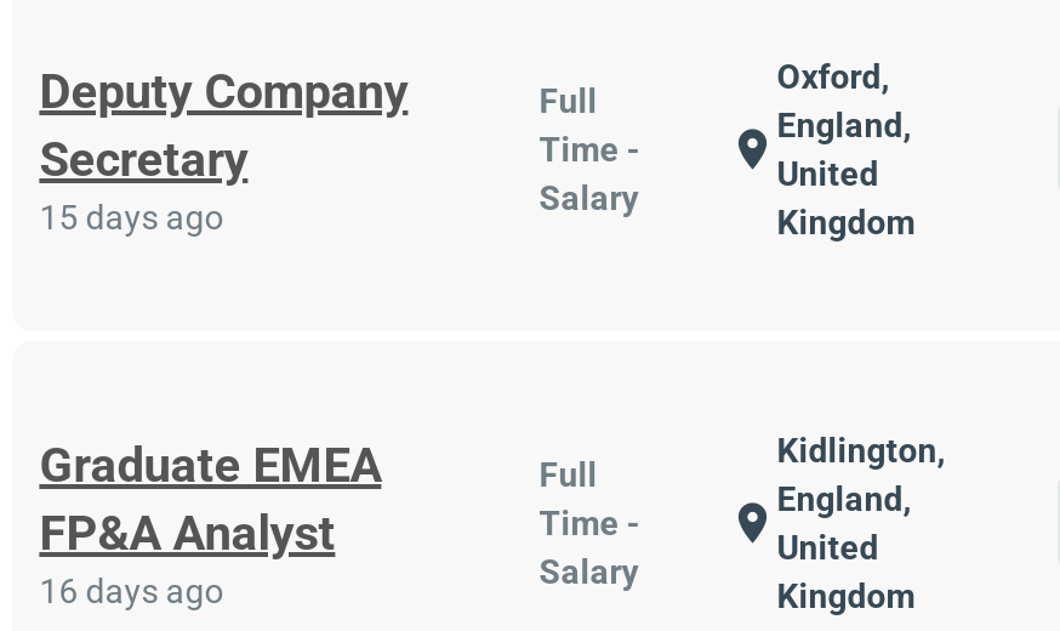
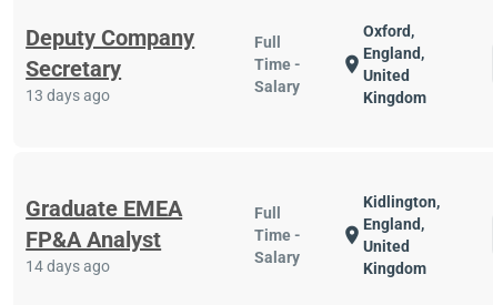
- 15 days ago
+ 13 days ago

- 16 days ago
+ 14 days ago
